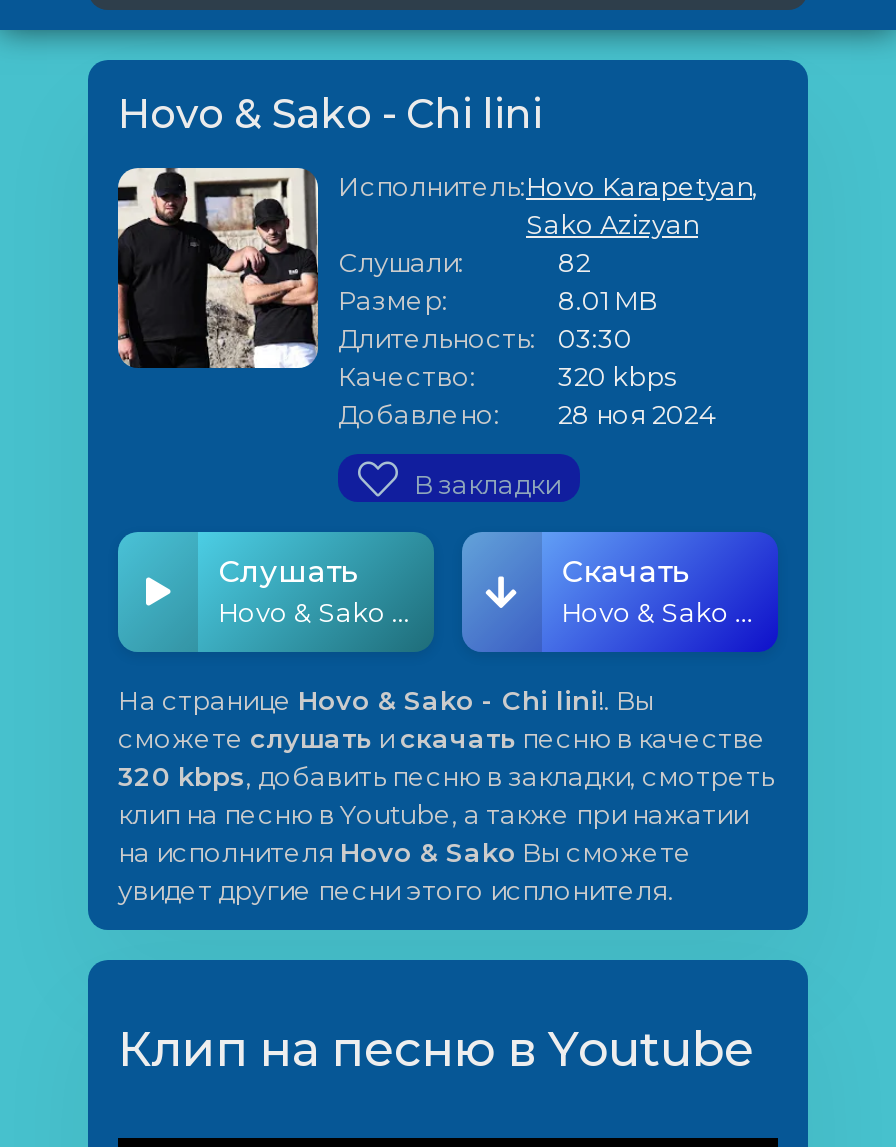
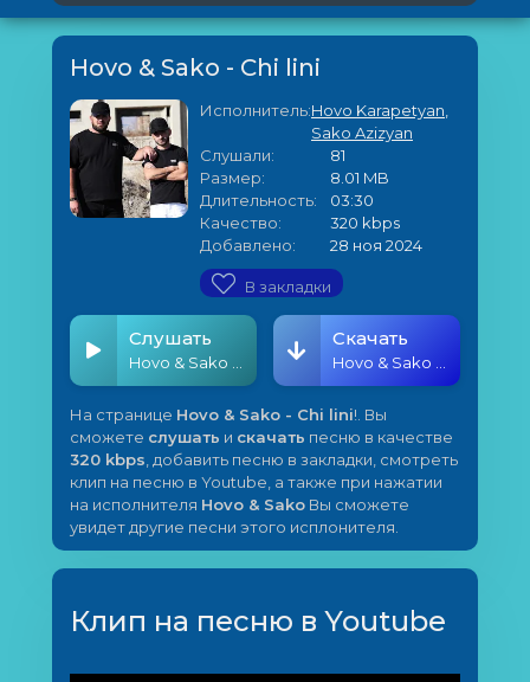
- 82
+ 81
